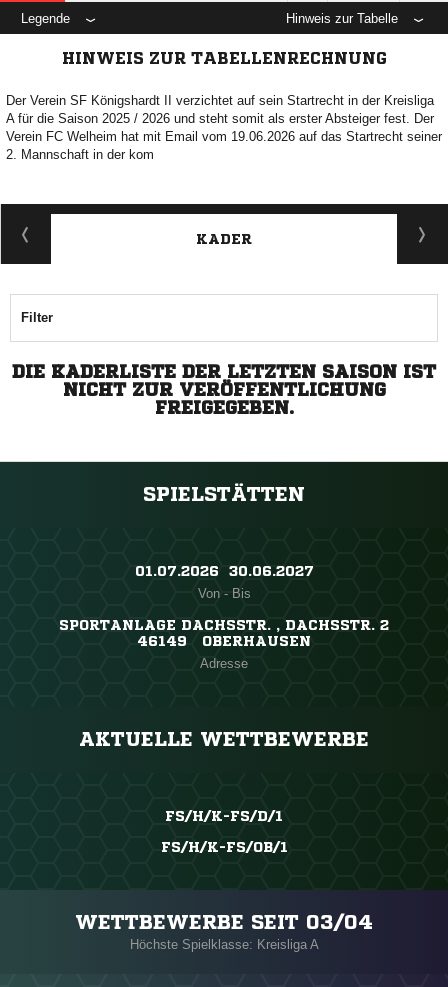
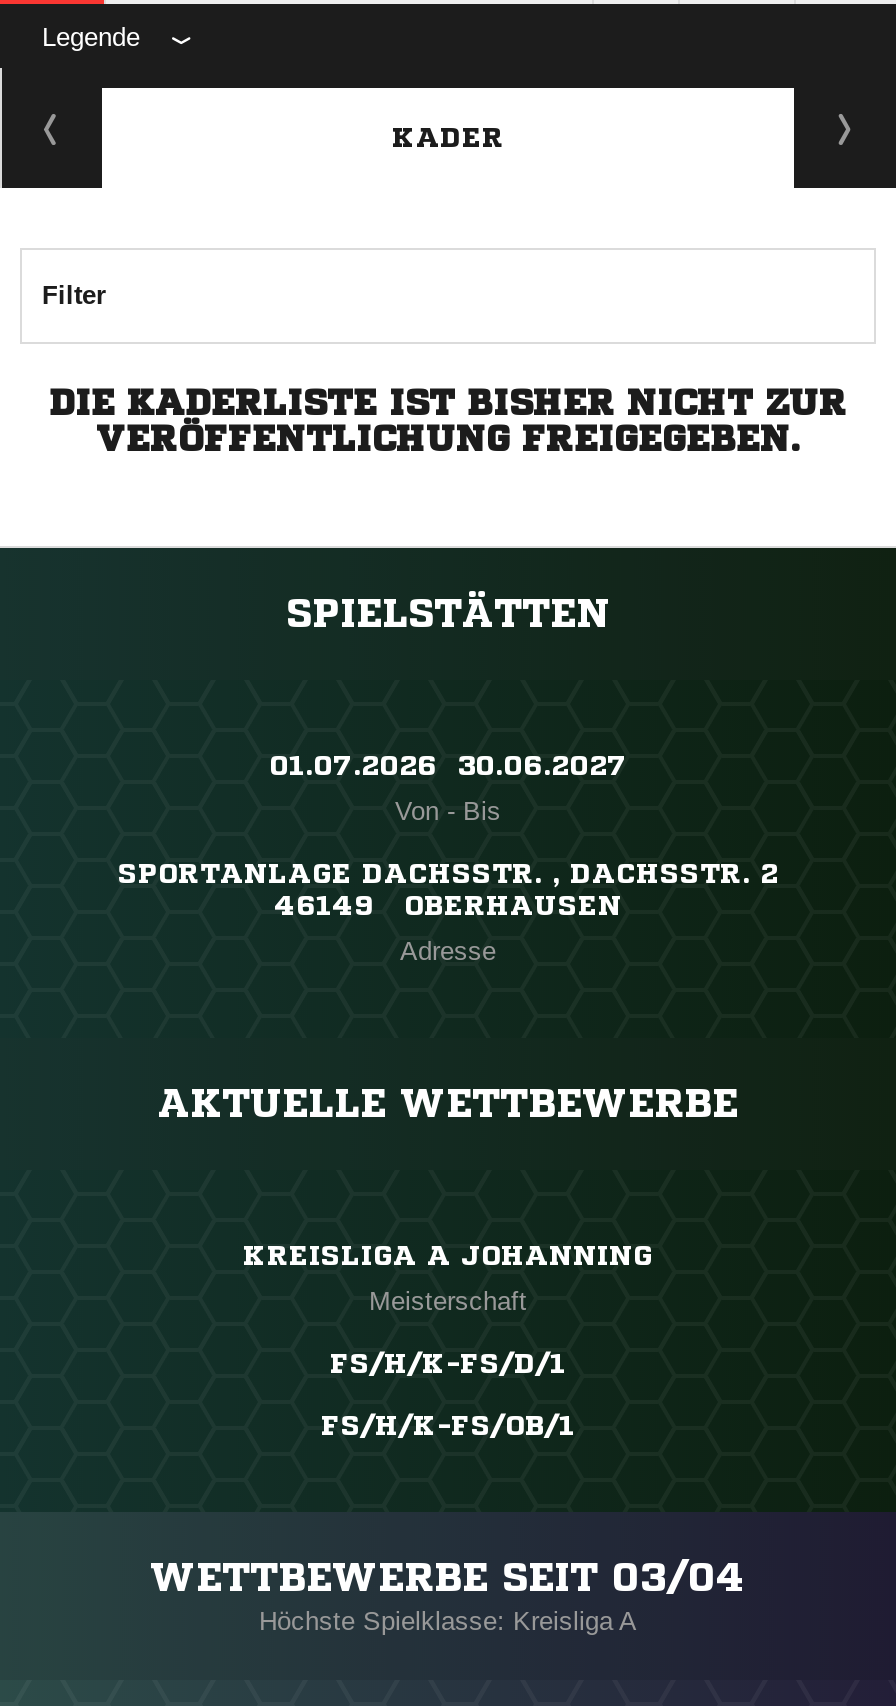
- Hinweis zur Tabelle
- HINWEIS ZUR TABELLENRECHNUNG
- Der Verein SF Königshardt II verzichtet auf sein Startrecht in der Kreisliga
- A für die Saison 2025 / 2026 und steht somit als erster Absteiger fest. Der
- Verein FC Welheim hat mit Email vom 19.06.2026 auf das Startrecht seiner
- 2. Mannschaft in der kom

moved up: KADER | Filter

- DIE KADERLISTE DER LETZTEN SAISON IST
- NICHT ZUR VERÖFFENTLICHUNG
- FREIGEGEBEN.
+ DIE KADERLISTE IST BISHER NICHT ZUR
+ VERÖFFENTLICHUNG FREIGEGEBEN.

moved up: SPIELSTÄTTEN | 01.07.2026 30.06.2027 | Von - Bis | SPORTANLAGE DACHSSTR. , DACHSSTR. 2 | 46149 OBERHAUSEN | Adresse | AKTUELLE WETTBEWERBE

+ KREISLIGA A JOHANNING
+ Meisterschaft
